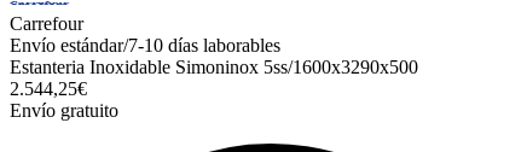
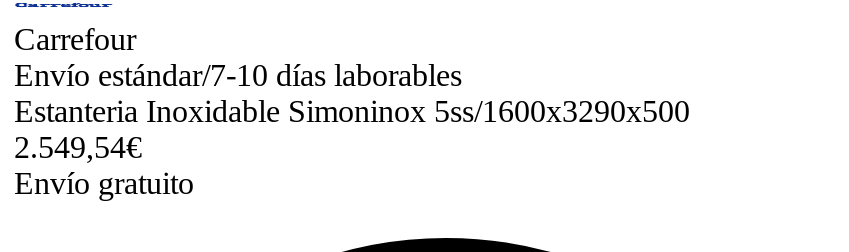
- 2.544,25€
+ 2.549,54€
